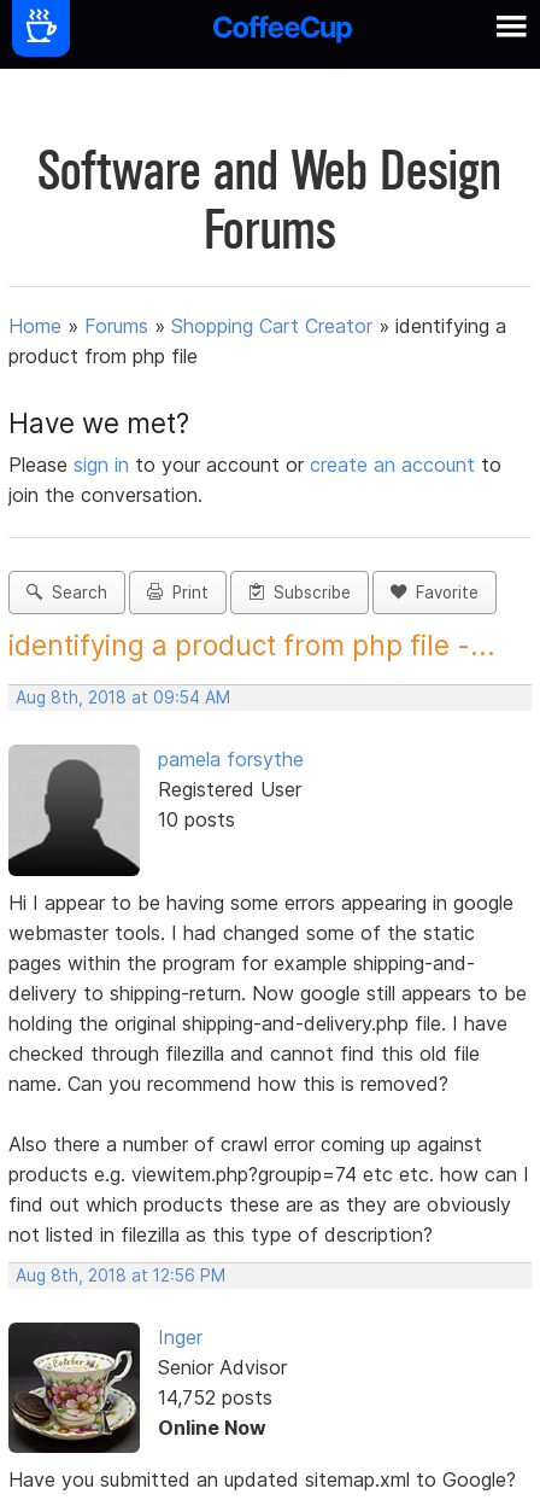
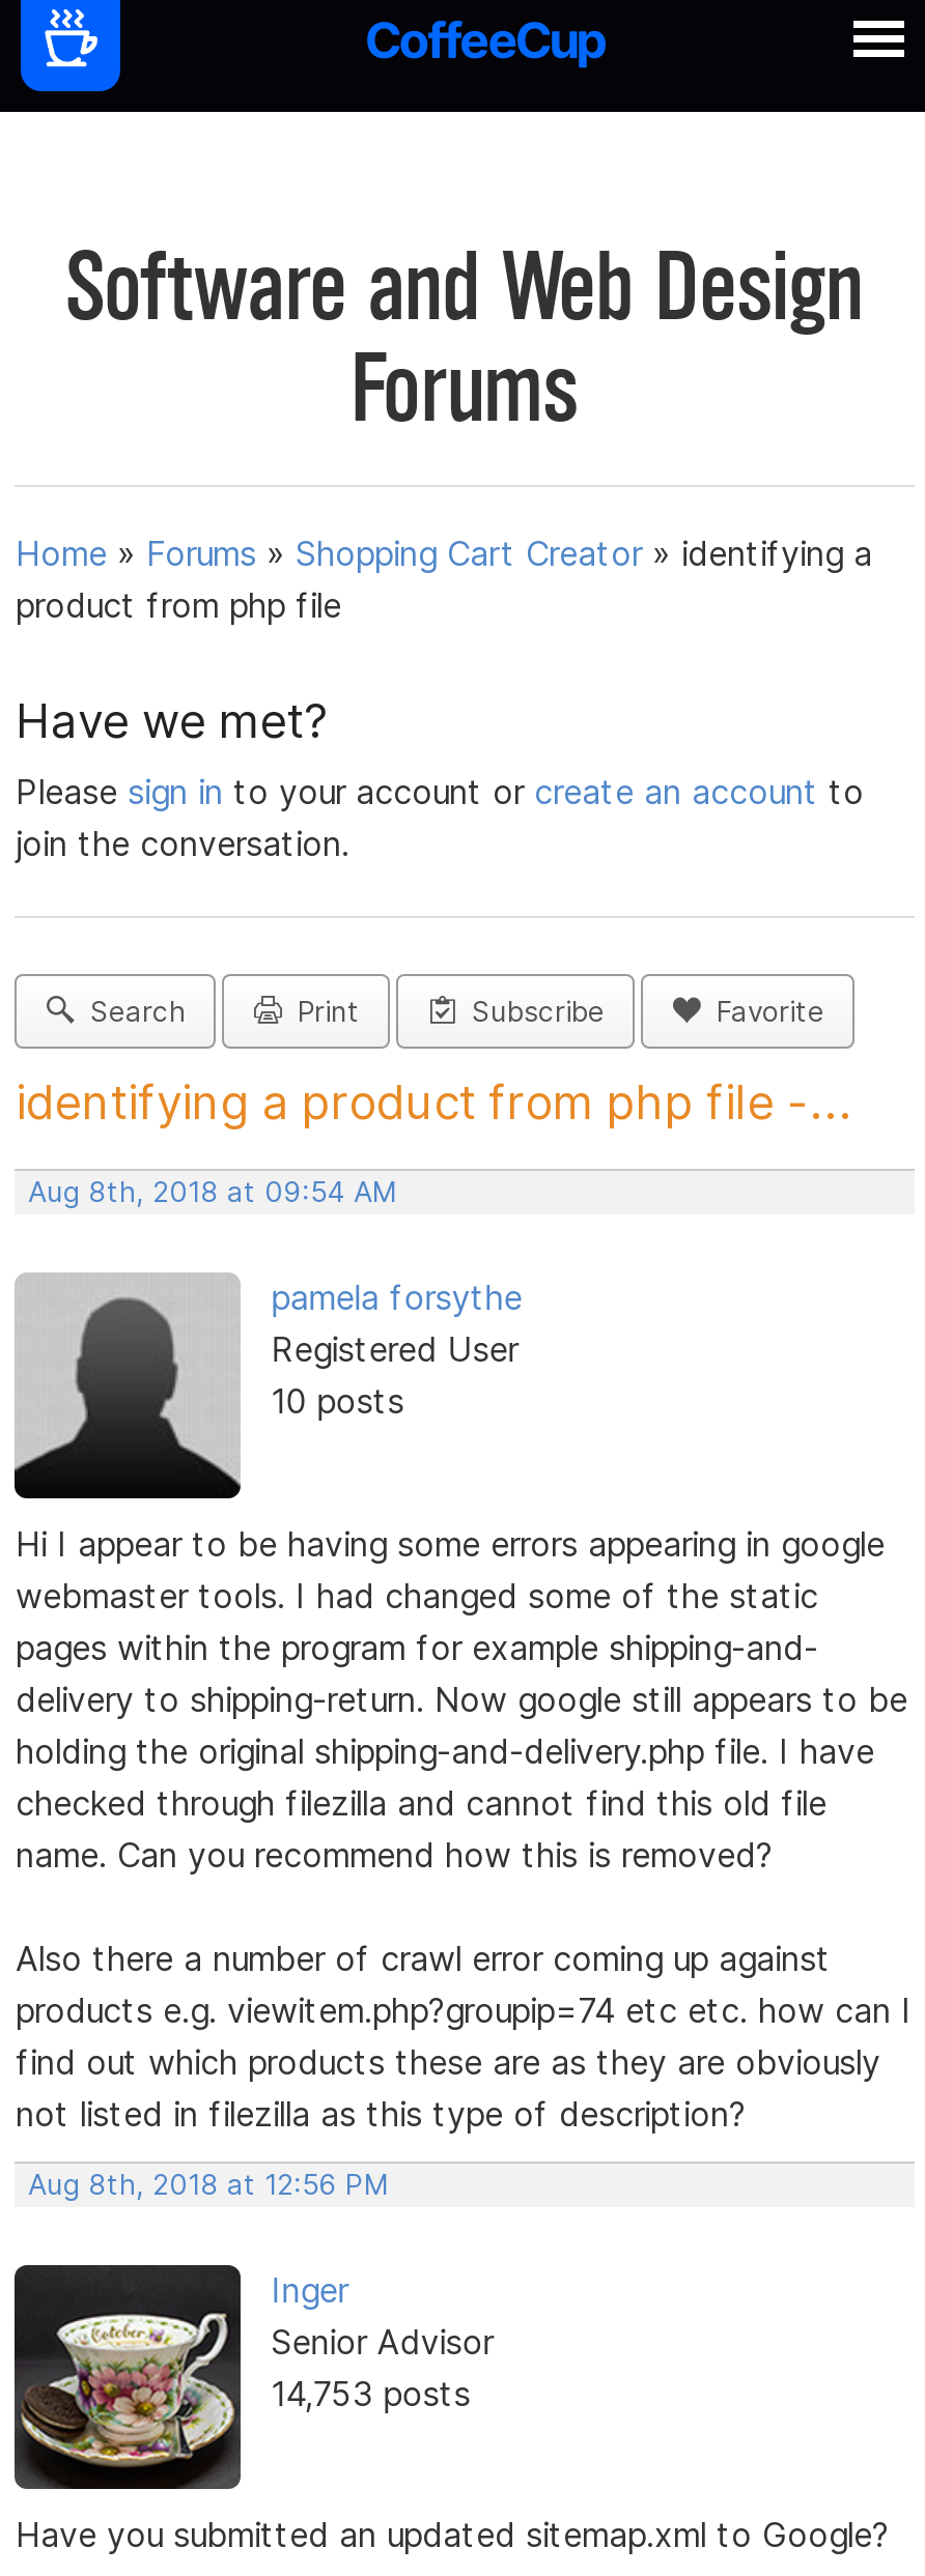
- 14,752 posts
- Online Now
+ 14,753 posts
